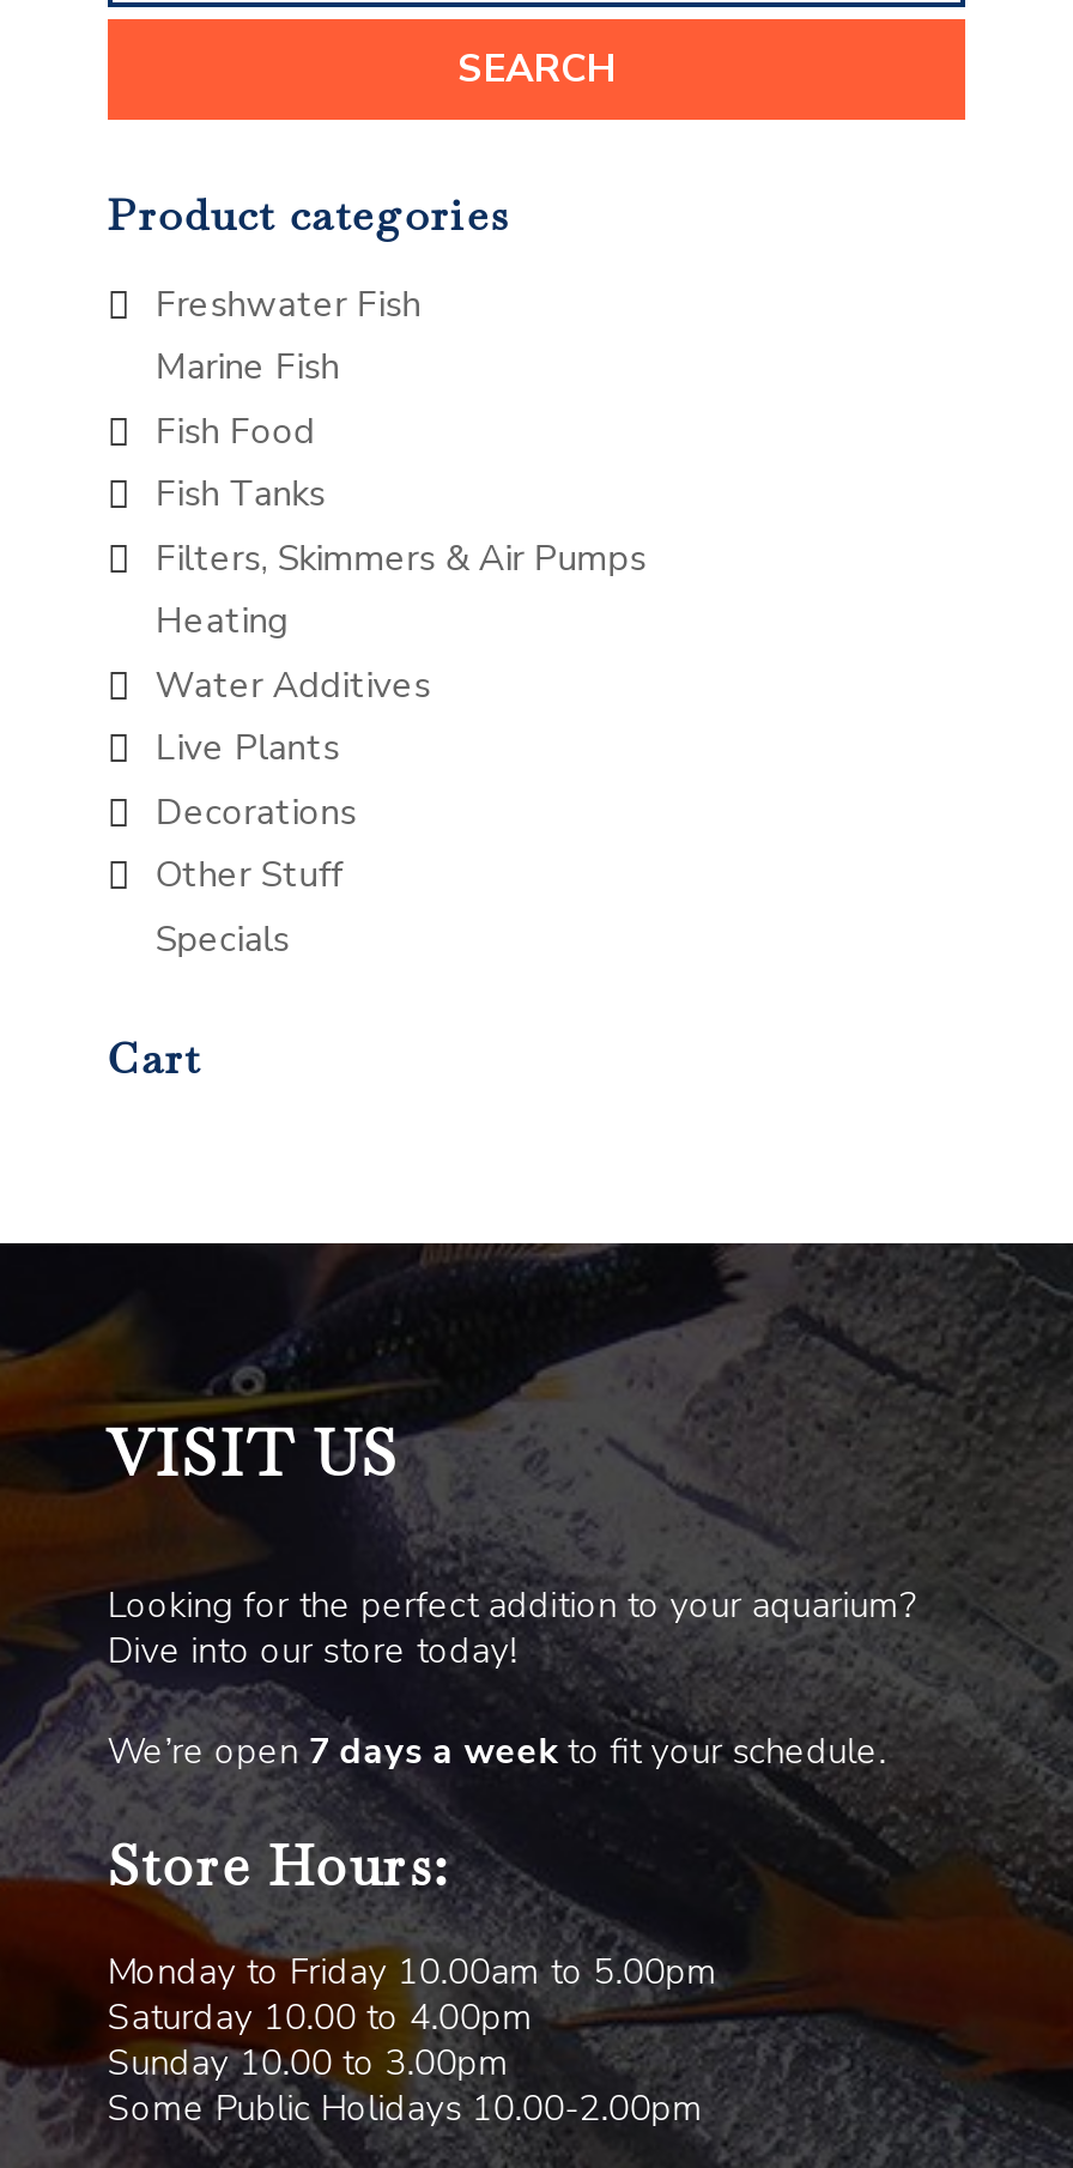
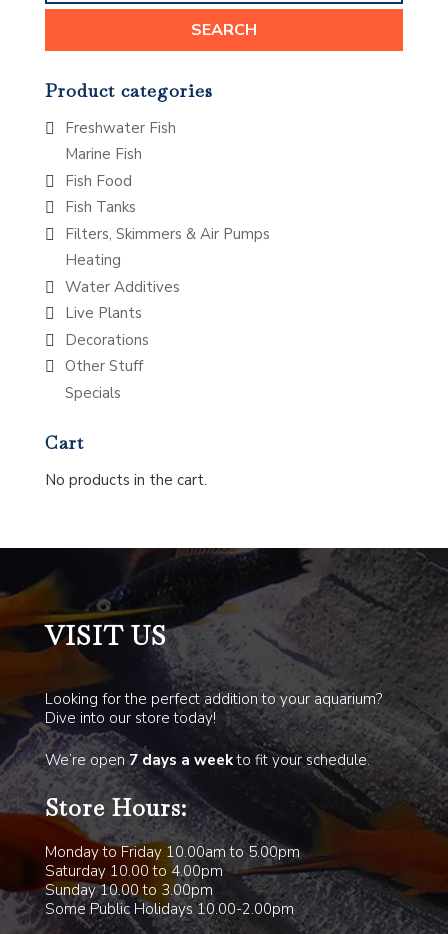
+ No products in the cart.
